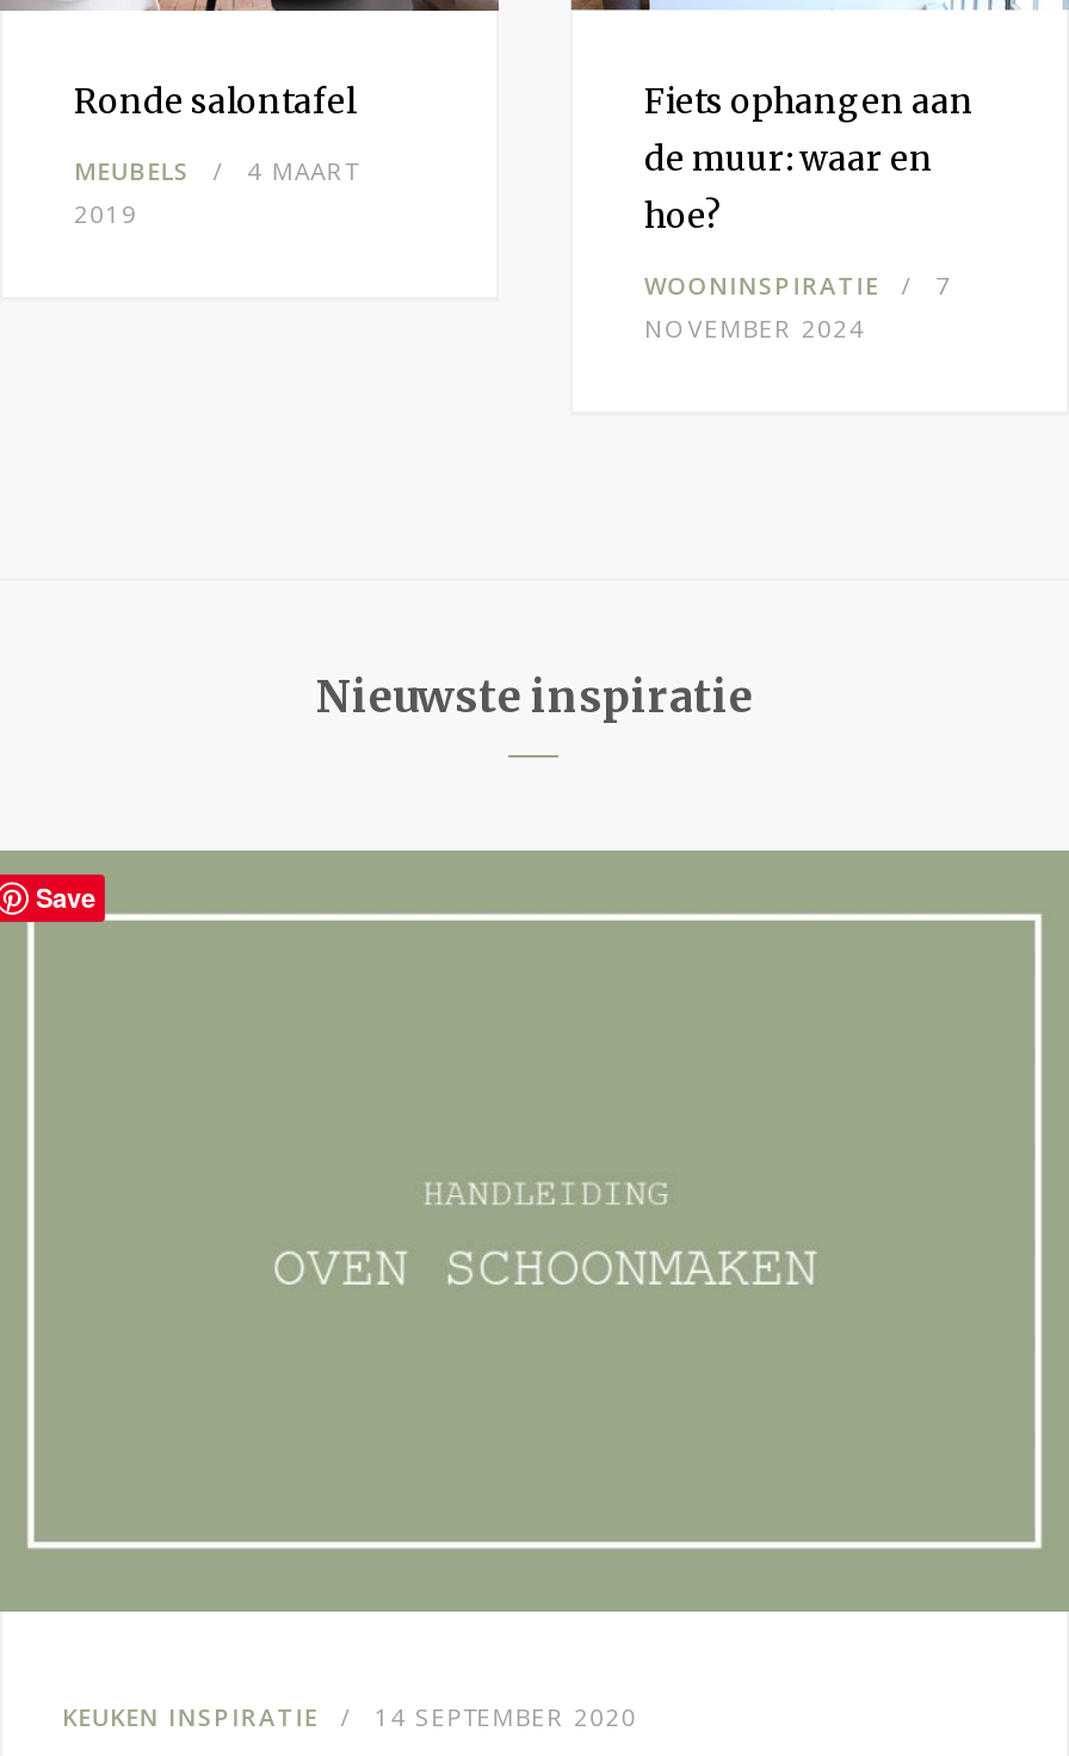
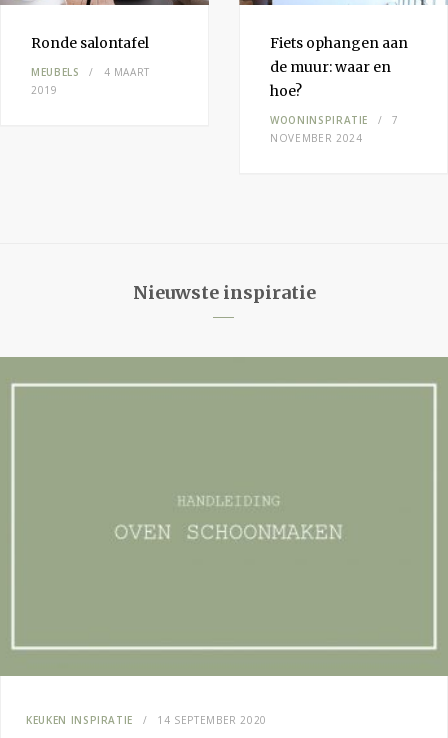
- Save
